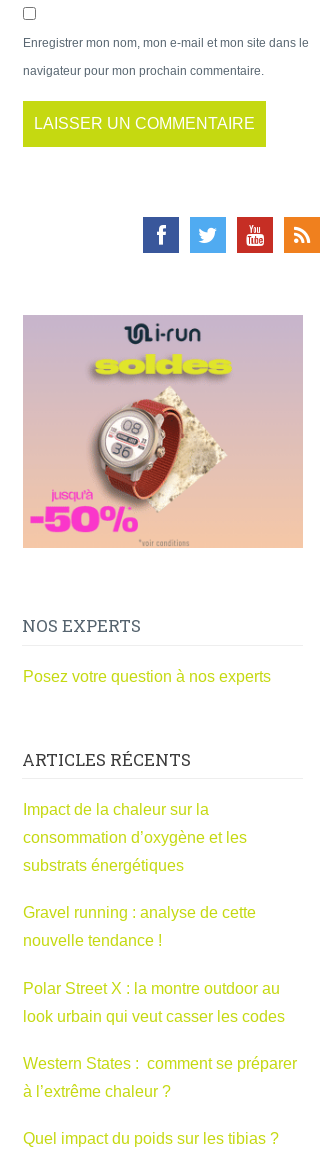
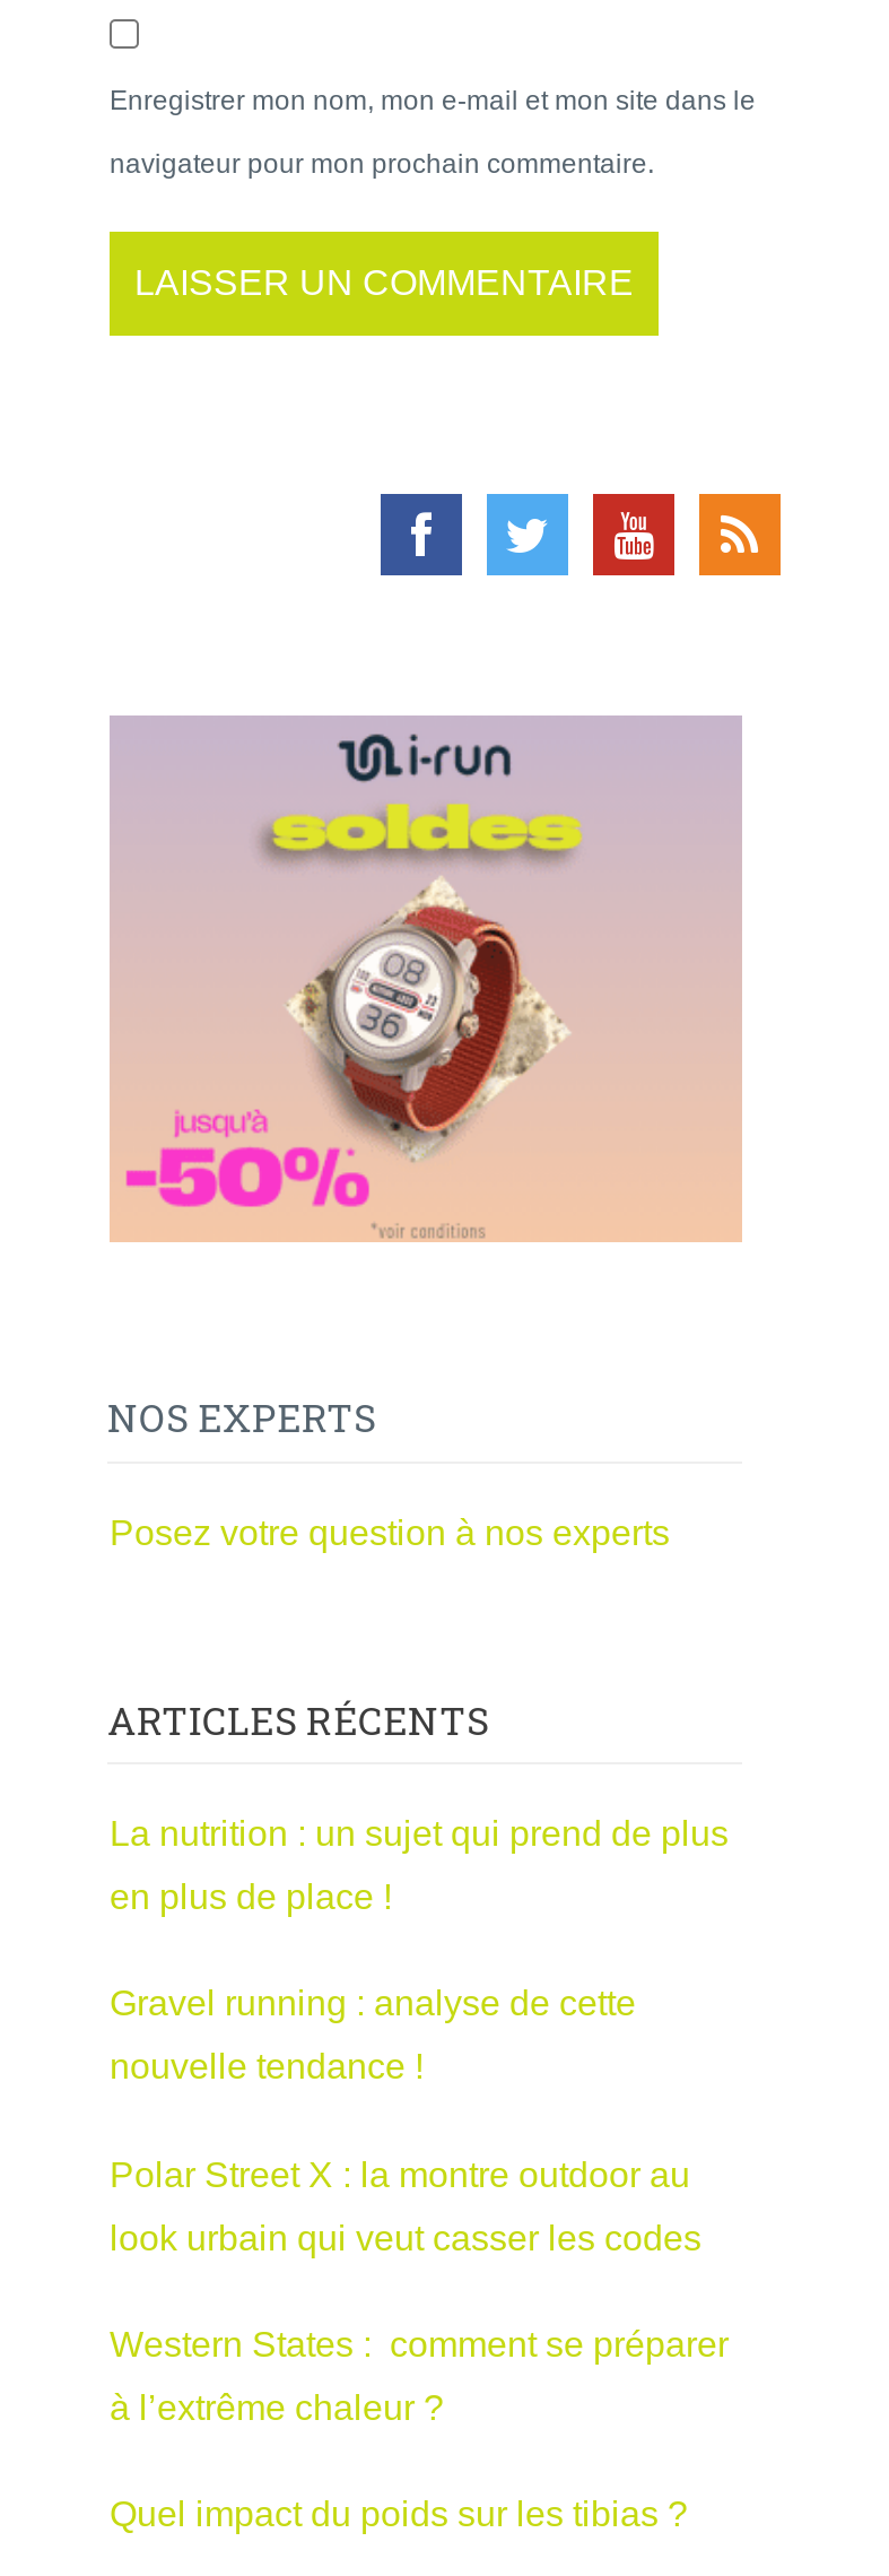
- [image]
+ [image]

- Impact de la chaleur sur la
- consommation d’oxygène et les
- substrats énergétiques
+ La nutrition : un sujet qui prend de plus
+ en plus de place !
